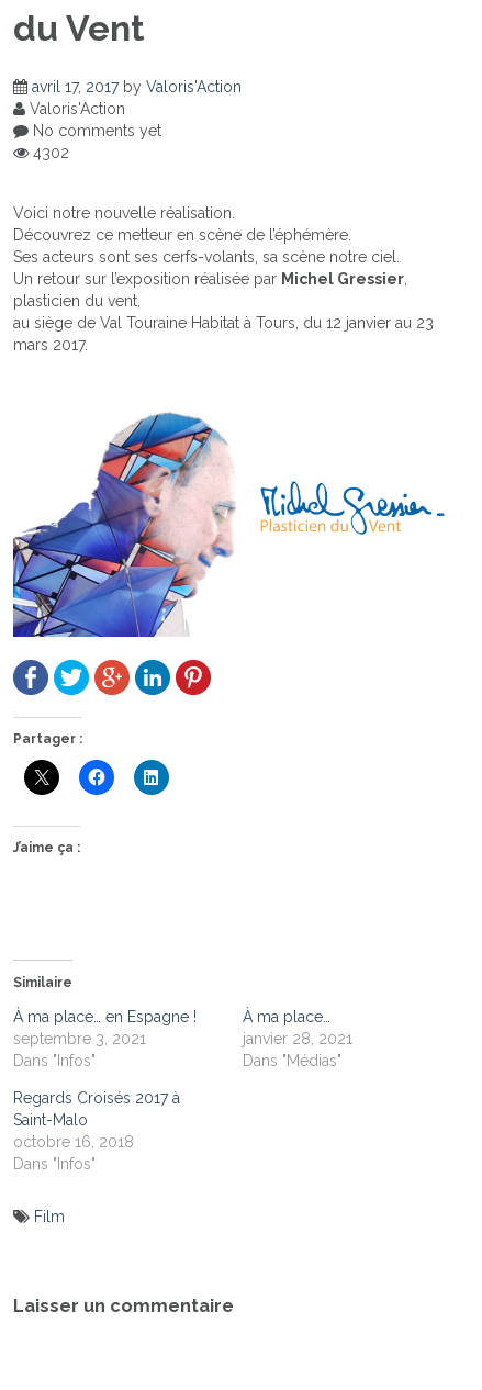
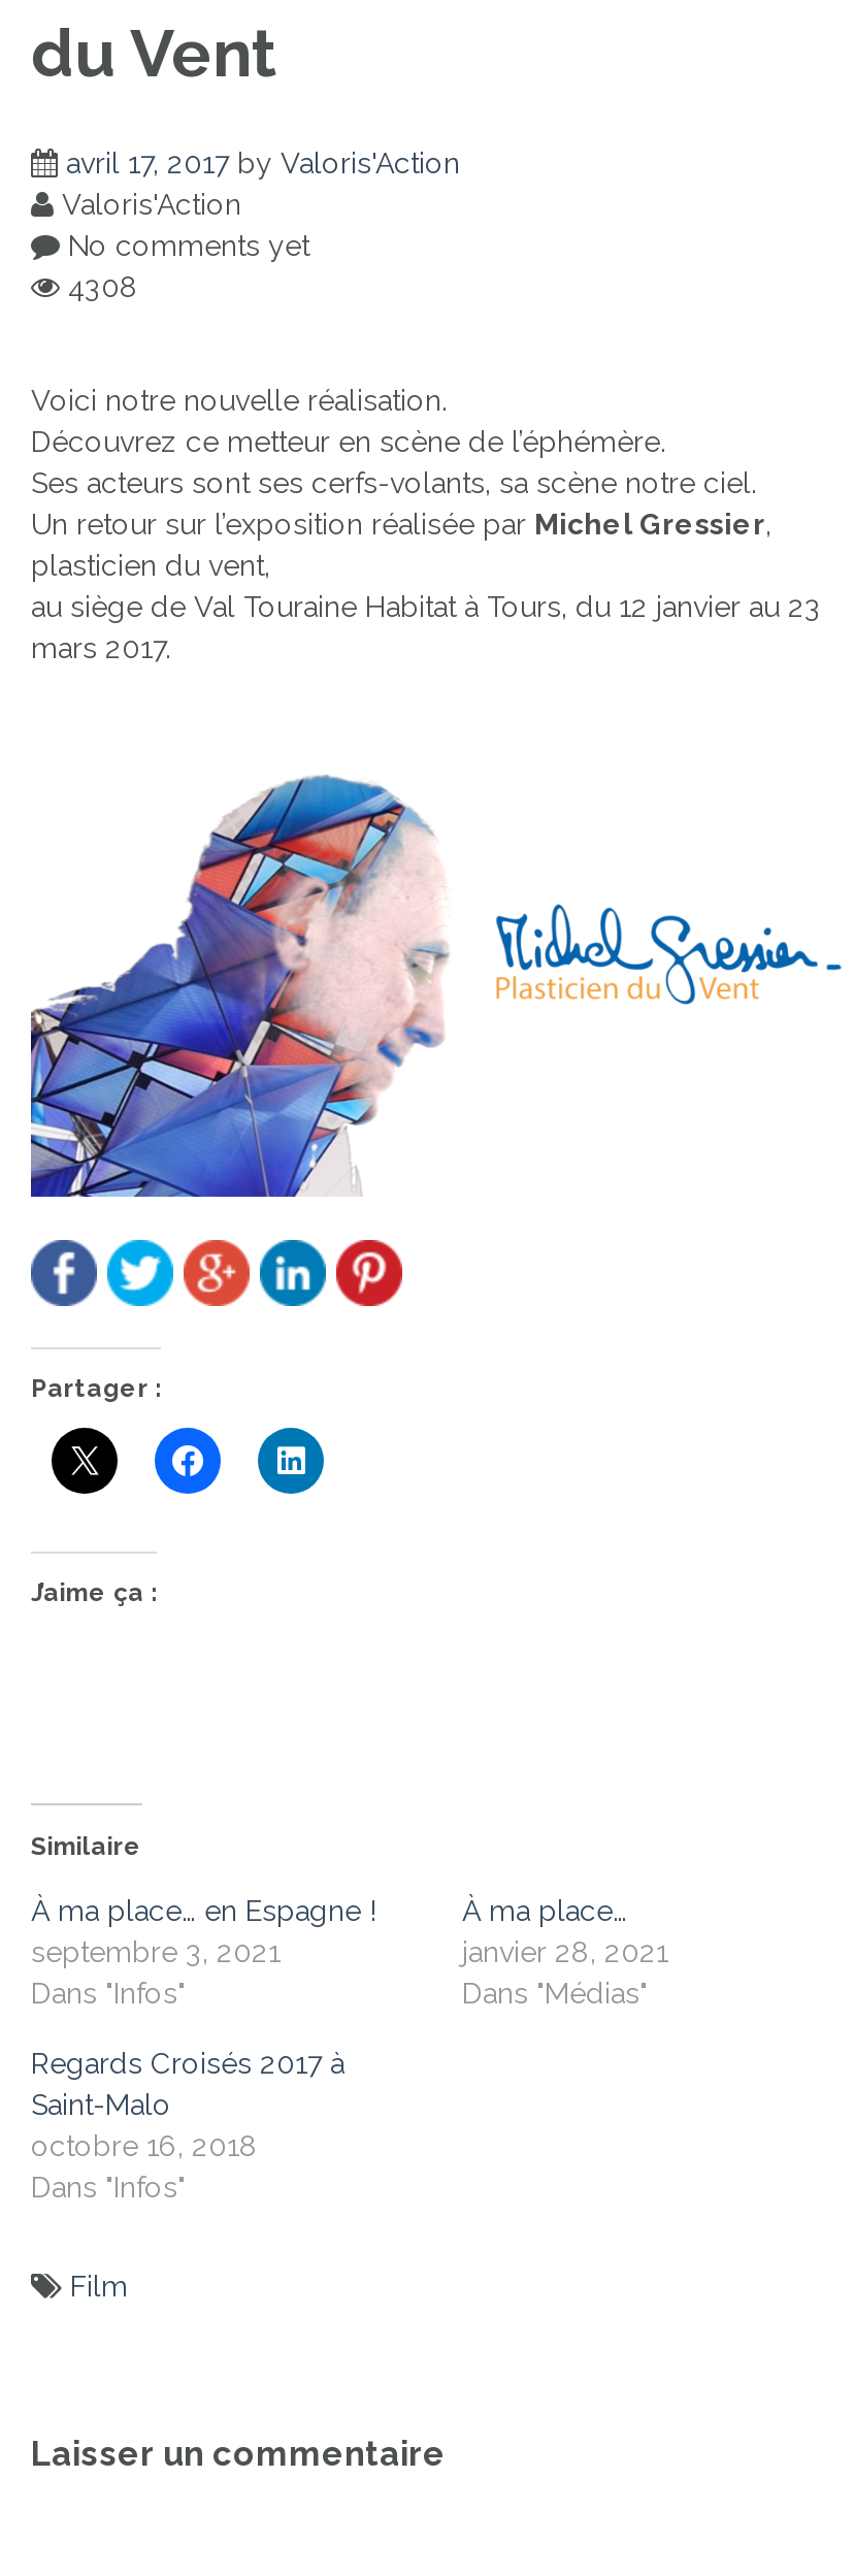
- 4302
+ 4308
